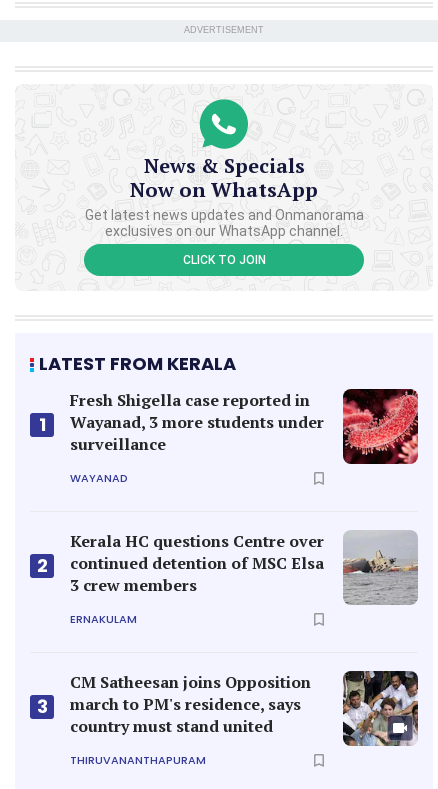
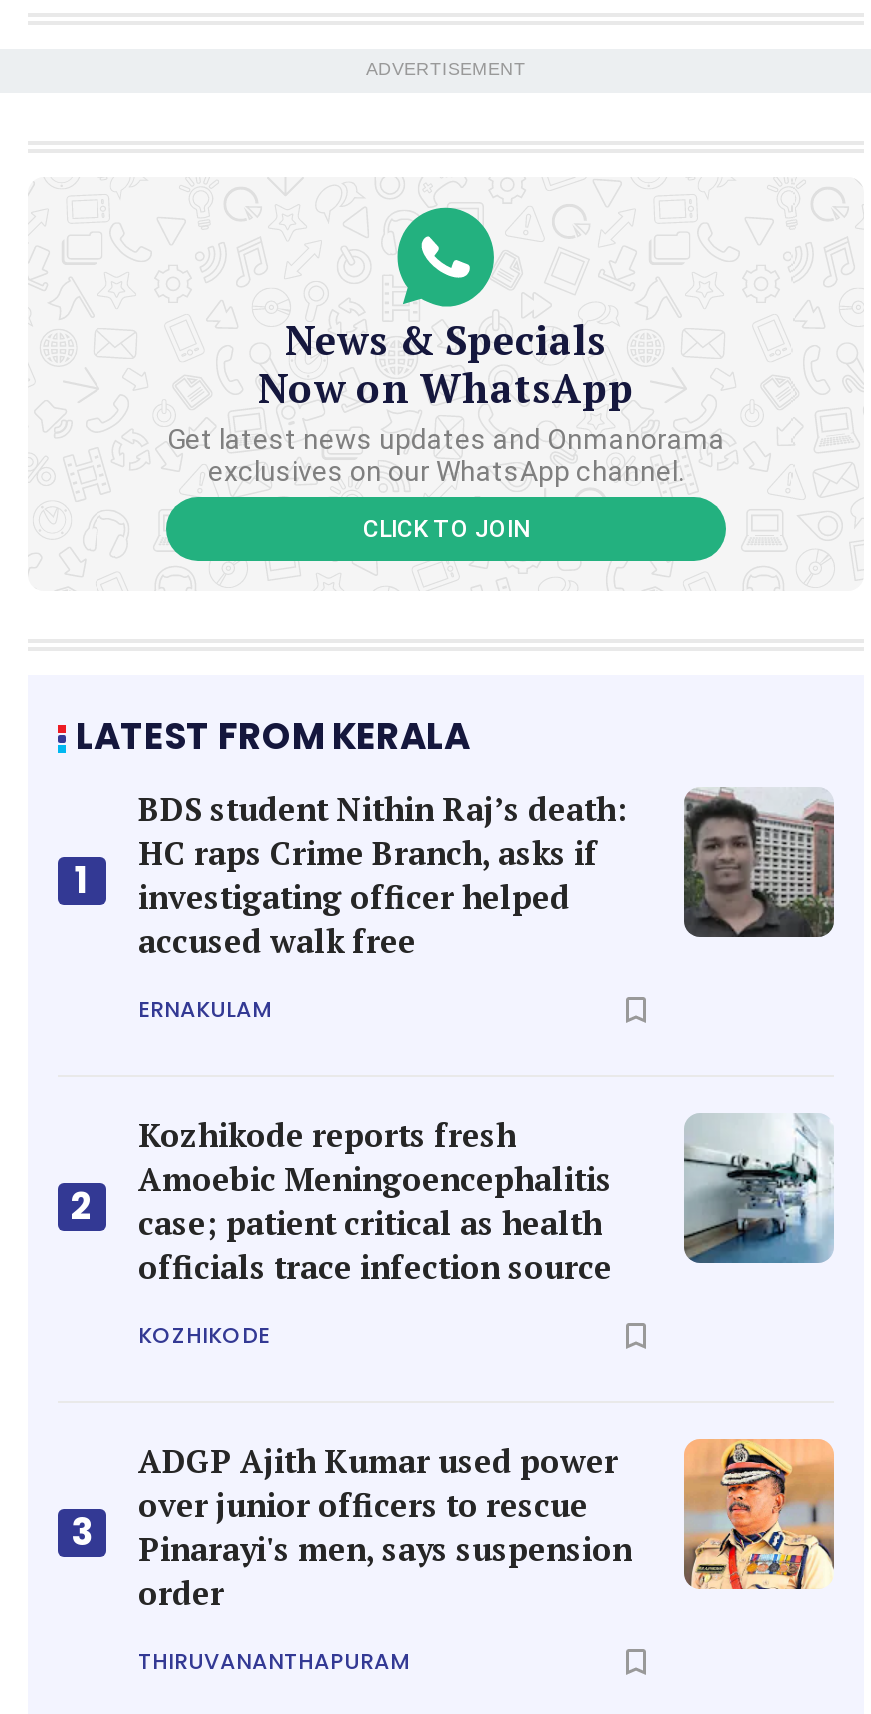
- [image]
- Fresh Shigella case reported in
- Wayanad, 3 more students under
- surveillance
+ [image]
+ BDS student Nithin Raj’s death:
+ HC raps Crime Branch, asks if
+ investigating officer helped
+ accused walk free

- WAYANAD

- [image]
- Kerala HC questions Centre over
- continued detention of MSC Elsa
- 3 crew members
+ [image]
+ Kozhikode reports fresh
+ Amoebic Meningoencephalitis
+ case; patient critical as health
+ officials trace infection source

+ KOZHIKODE

moved up: ERNAKULAM

- [image]
- CM Satheesan joins Opposition
- march to PM's residence, says
- country must stand united
+ [image]
+ ADGP Ajith Kumar used power
+ over junior officers to rescue
+ Pinarayi's men, says suspension
+ order
